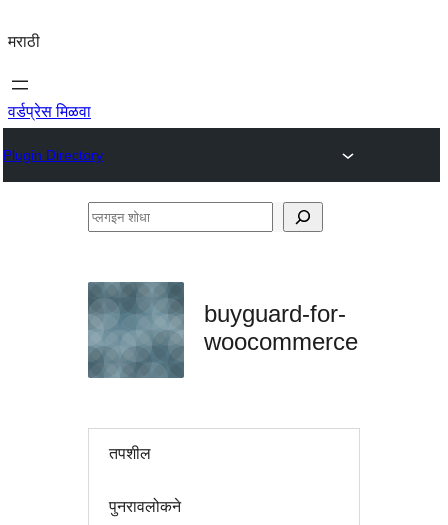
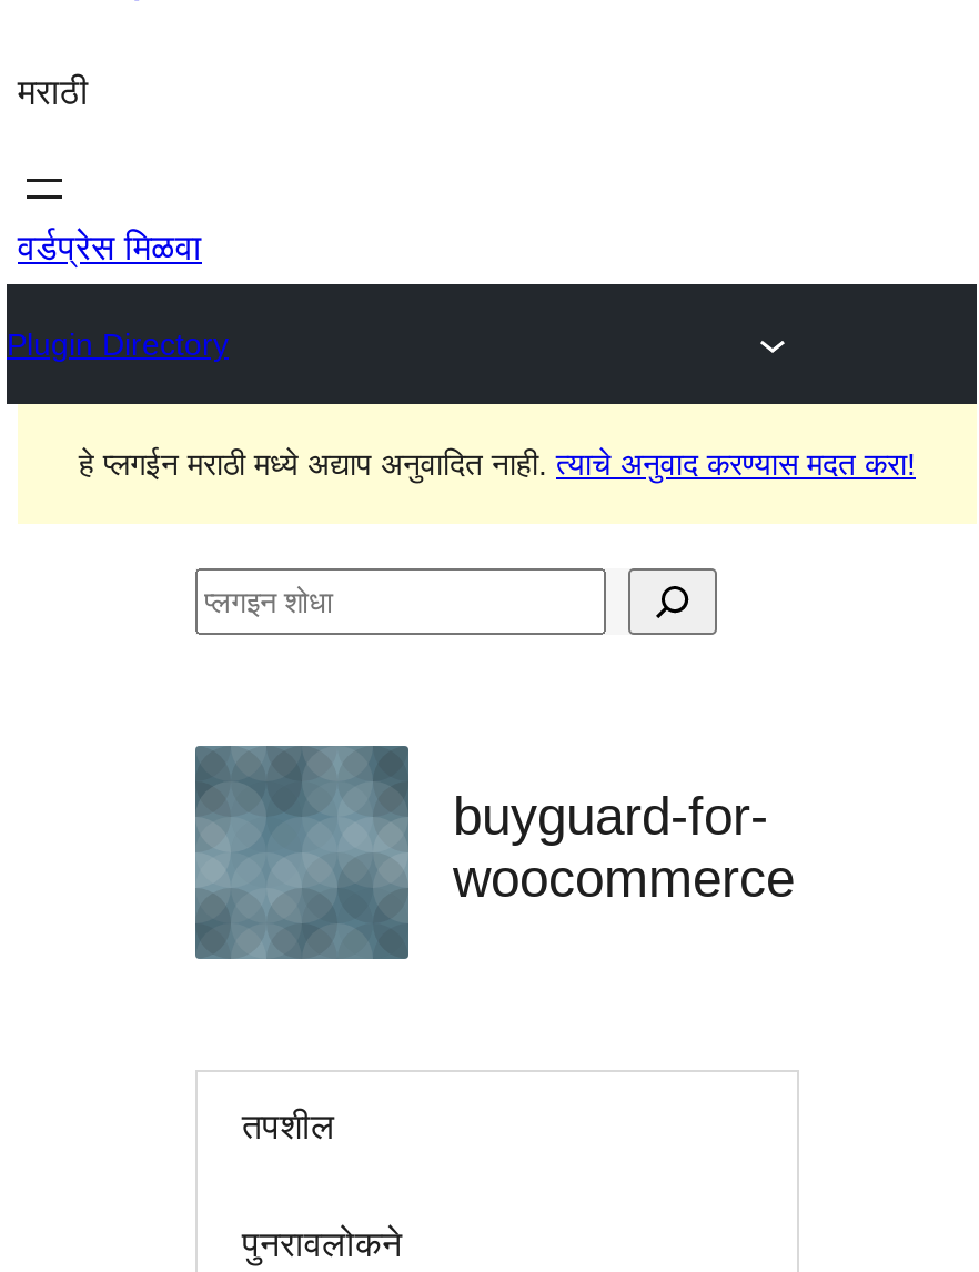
+ हे प्लगईन मराठी मध्ये अद्याप अनुवादित नाही. त्याचे अनुवाद करण्यास मदत करा!
